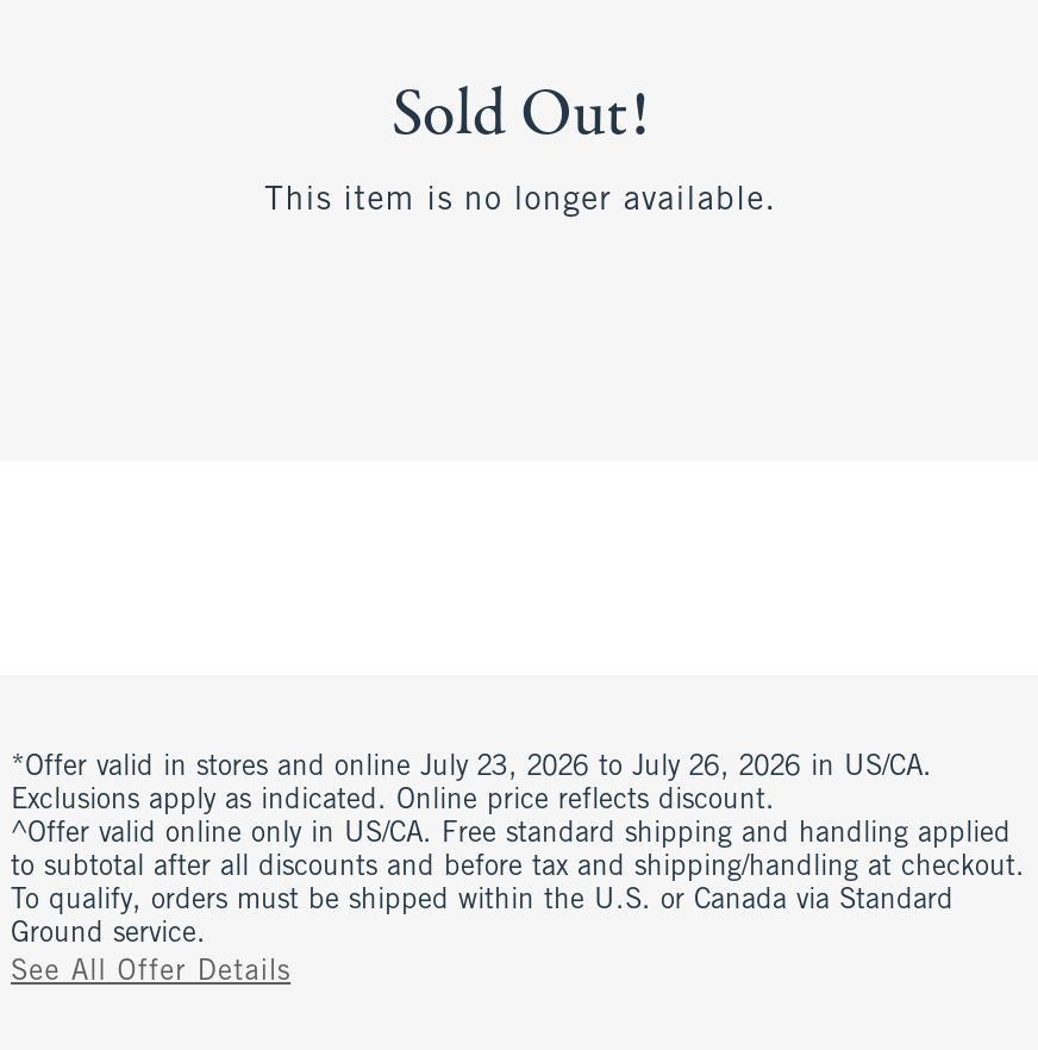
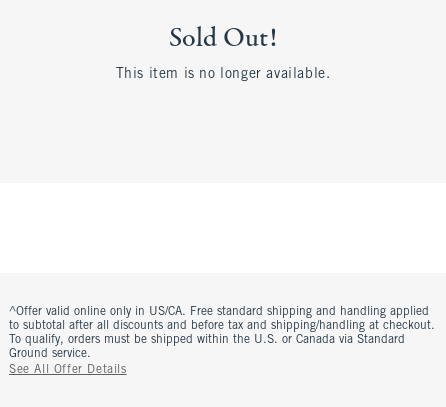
- *Offer valid in stores and online July 23, 2026 to July 26, 2026 in US/CA.
- Exclusions apply as indicated. Online price reflects discount.
